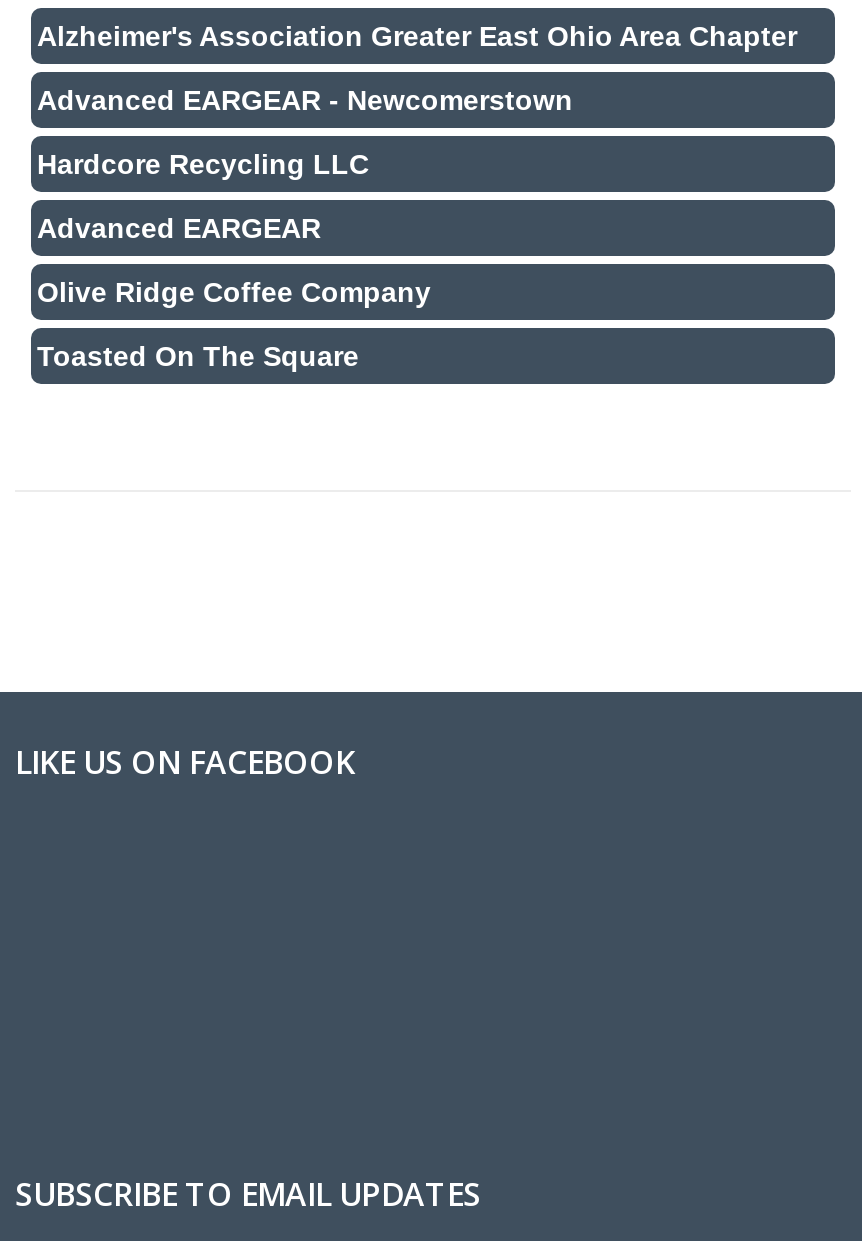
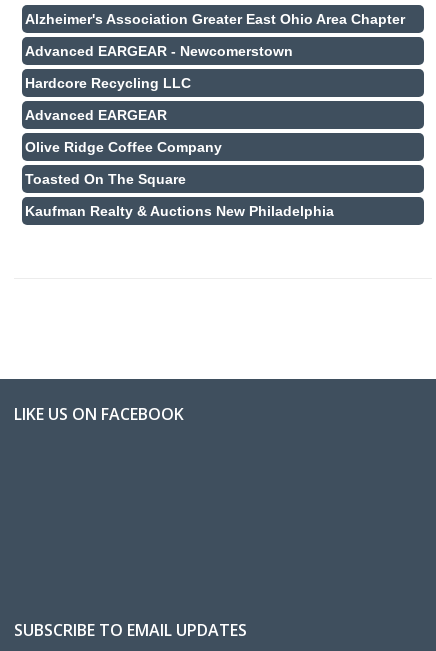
+ Kaufman Realty & Auctions New Philadelphia
